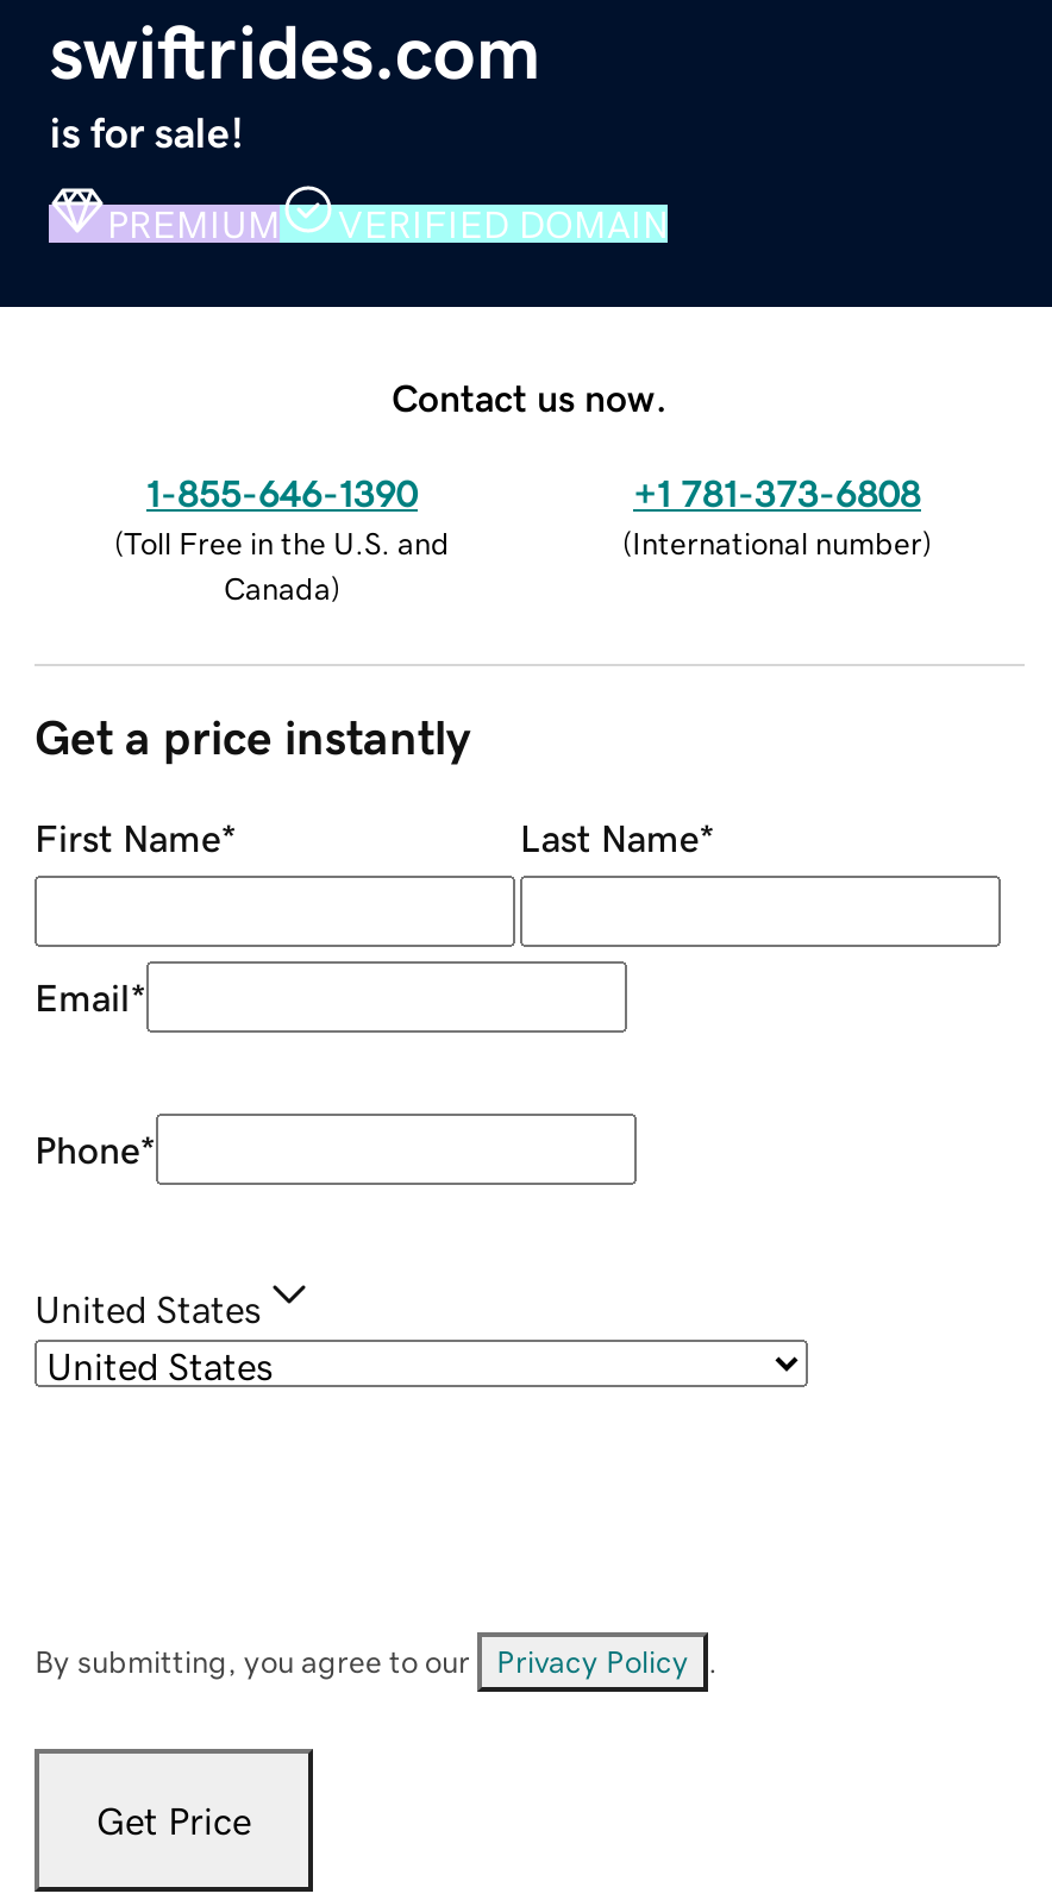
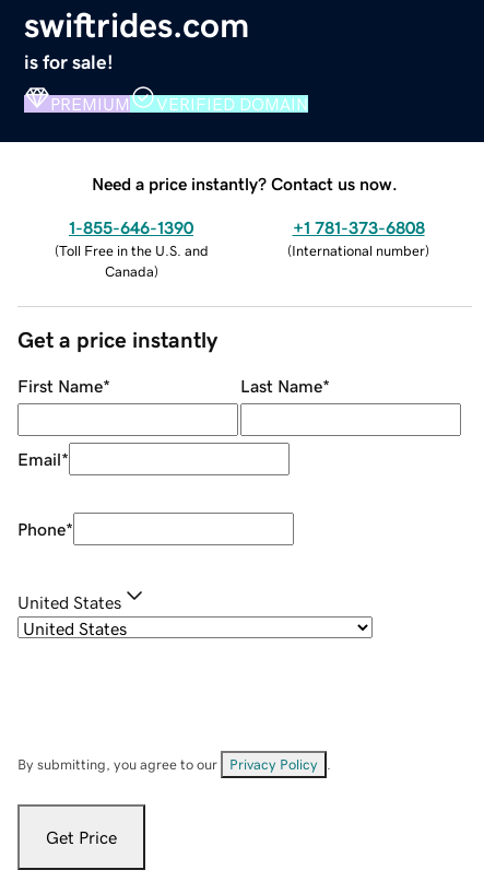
- Contact us now.
+ Need a price instantly? Contact us now.
